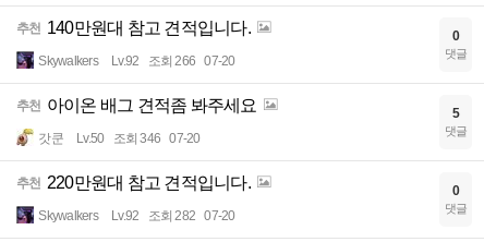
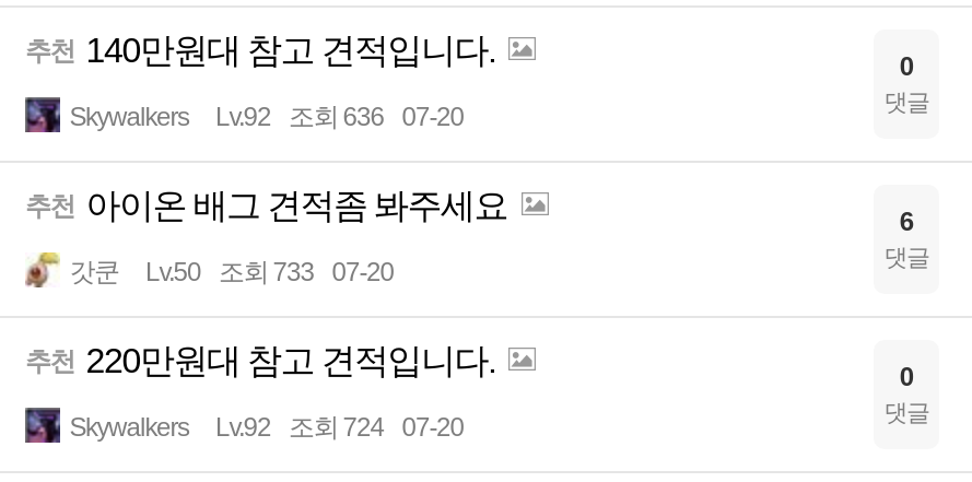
- Skywalkers Lv.92 조회 266 07-20
+ Skywalkers Lv.92 조회 636 07-20

- 5
+ 6

- Lv.50 조회 346 07-20
+ Lv.50 조회 733 07-20

- Skywalkers Lv.92 조회 282 07-20
+ Skywalkers Lv.92 조회 724 07-20
